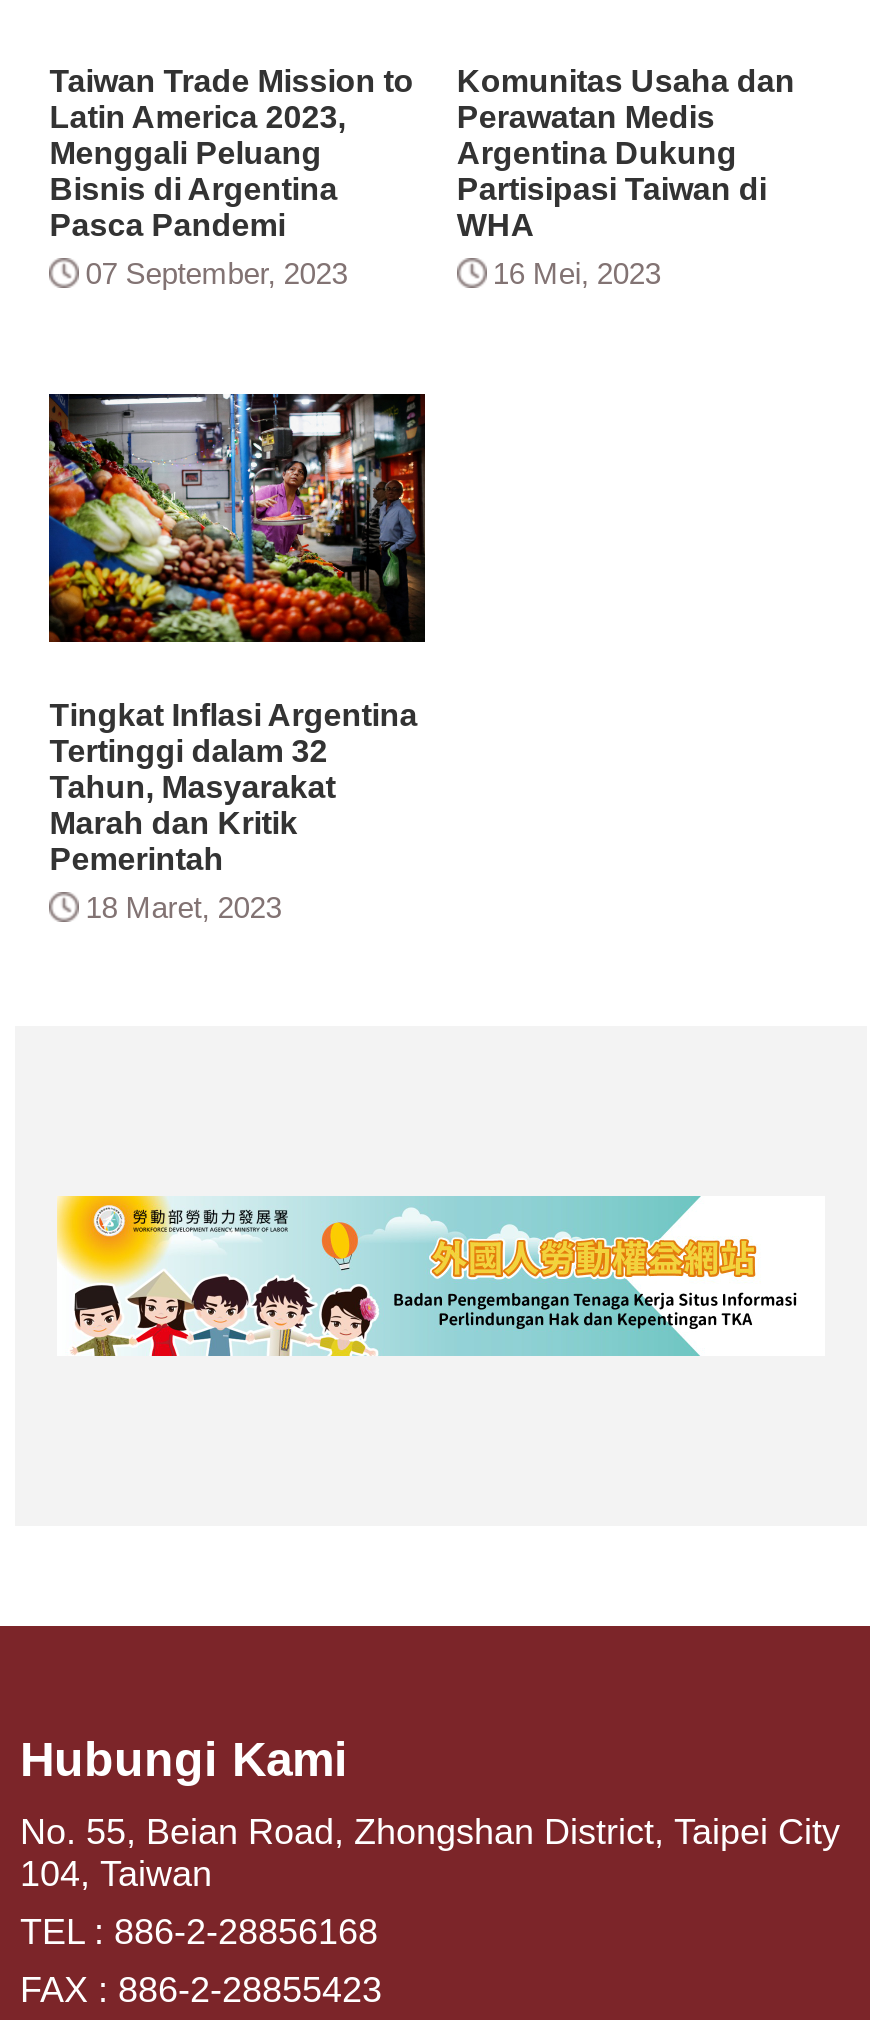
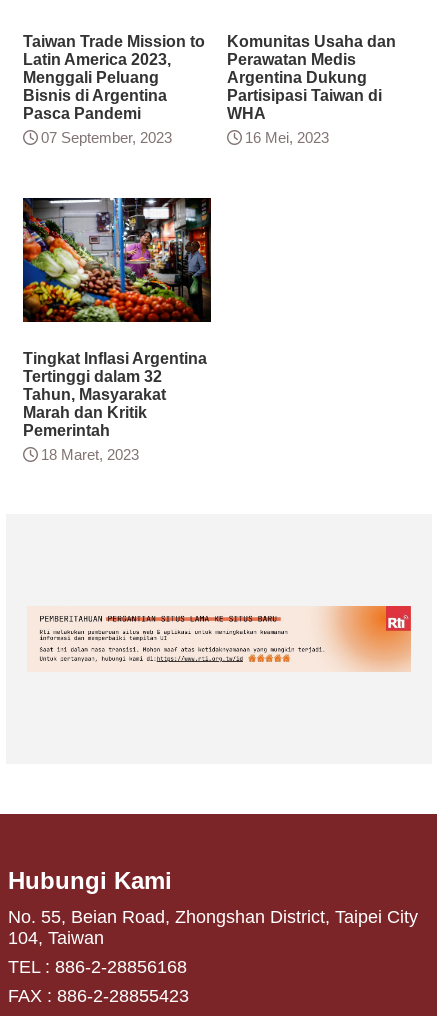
- [image]
+ [image]
